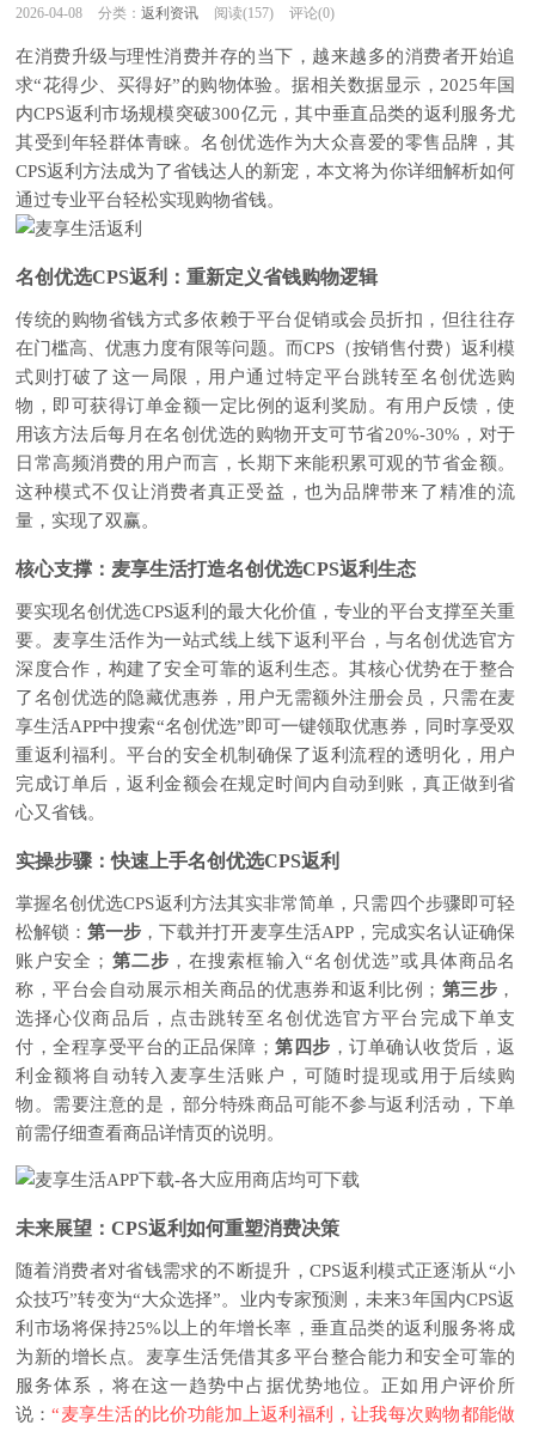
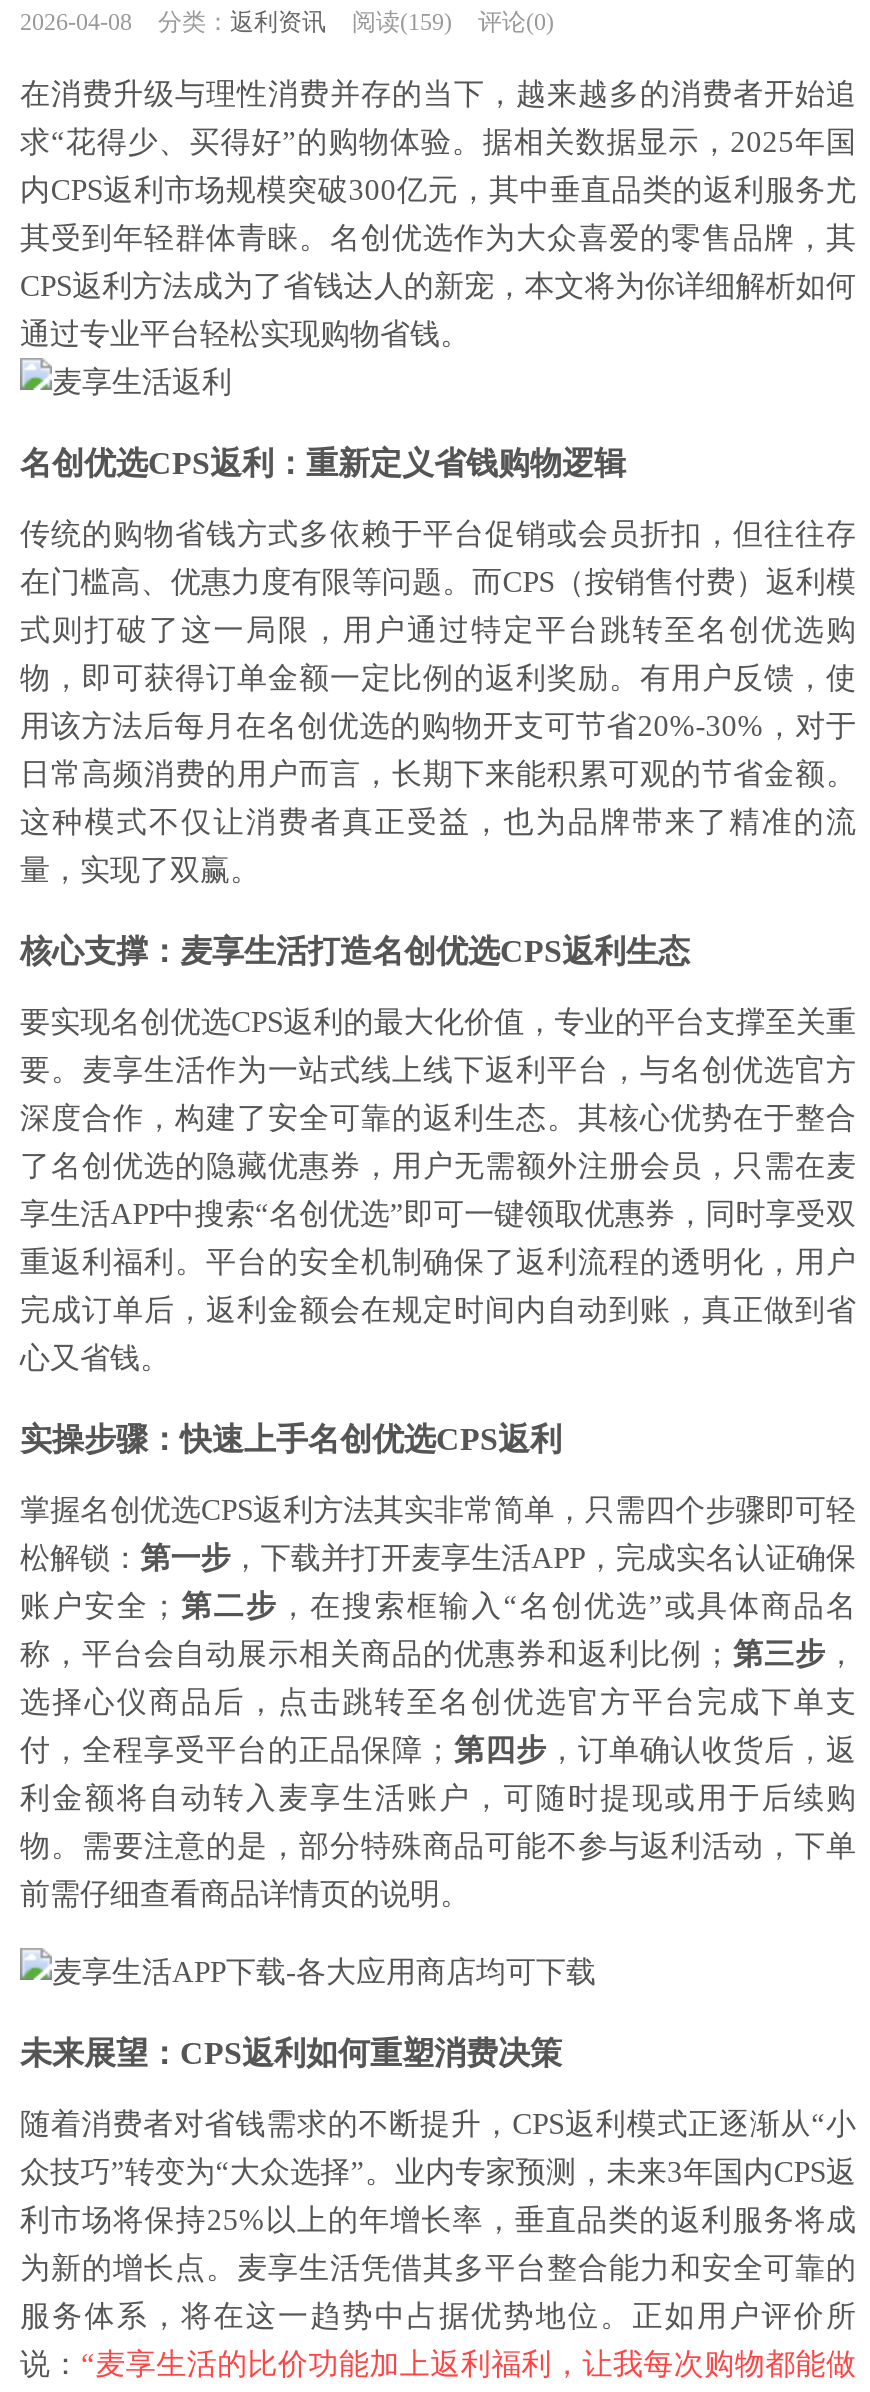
- 2026-04-08 分类：返利资讯 阅读(157) 评论(0)
+ 2026-04-08 分类：返利资讯 阅读(159) 评论(0)
